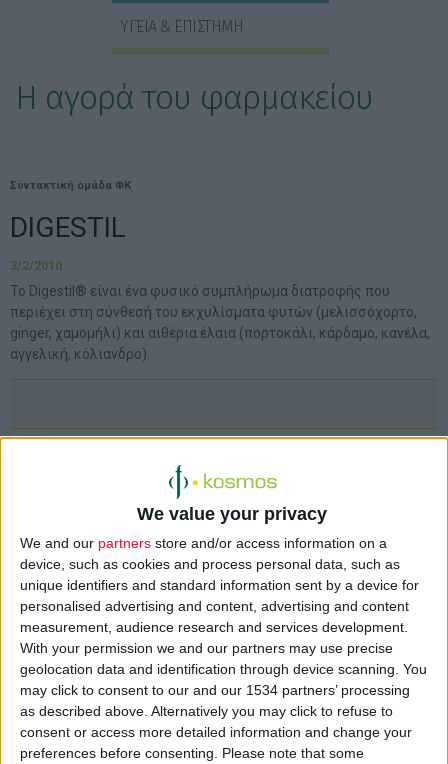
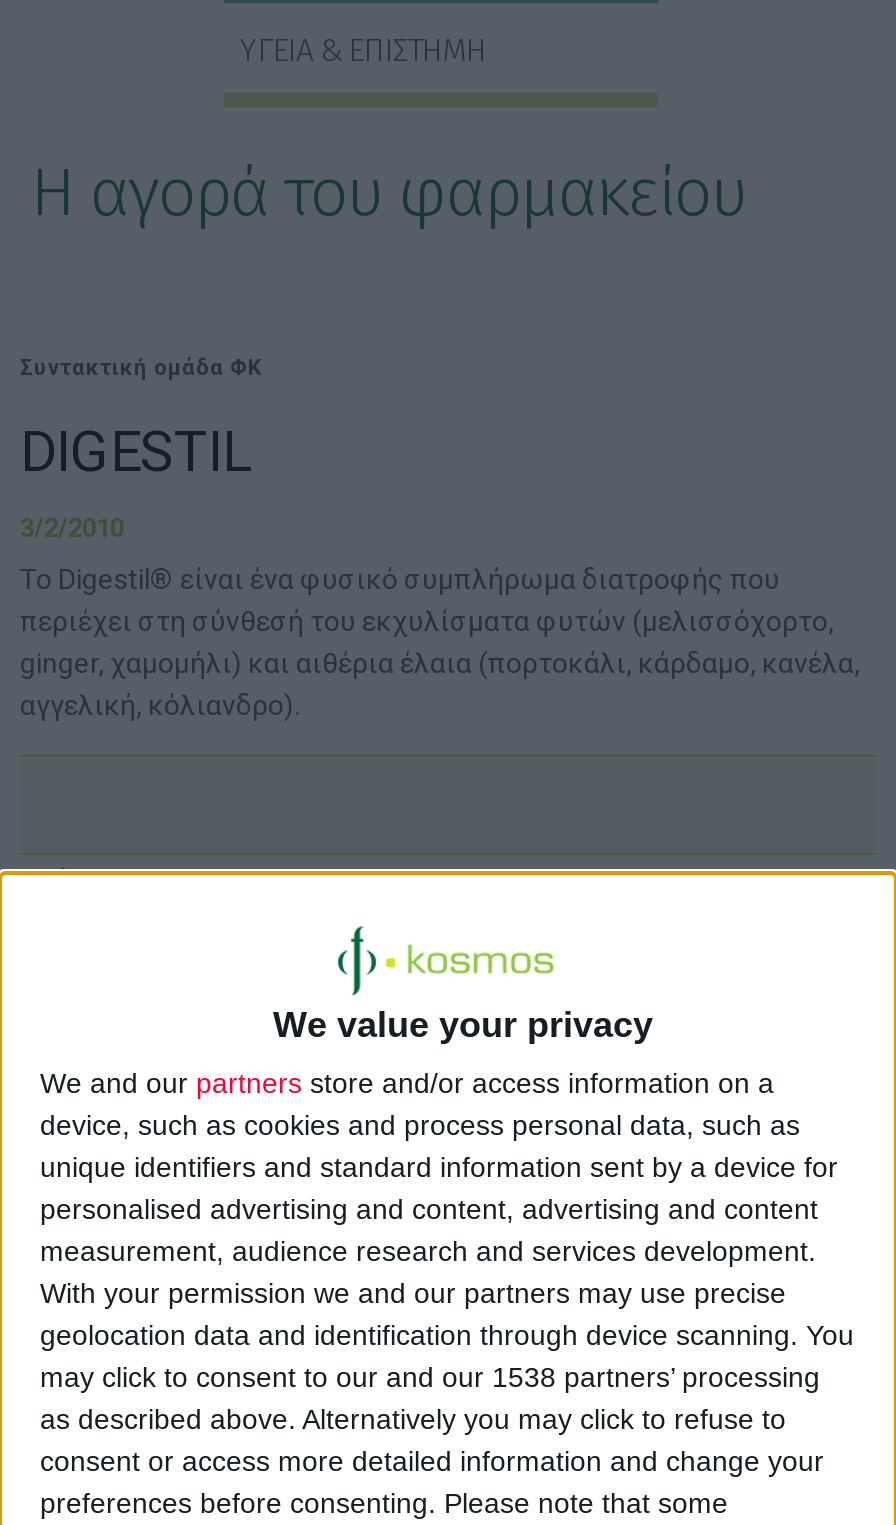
- may click to consent to our and our 1534 partners’ processing
+ may click to consent to our and our 1538 partners’ processing
